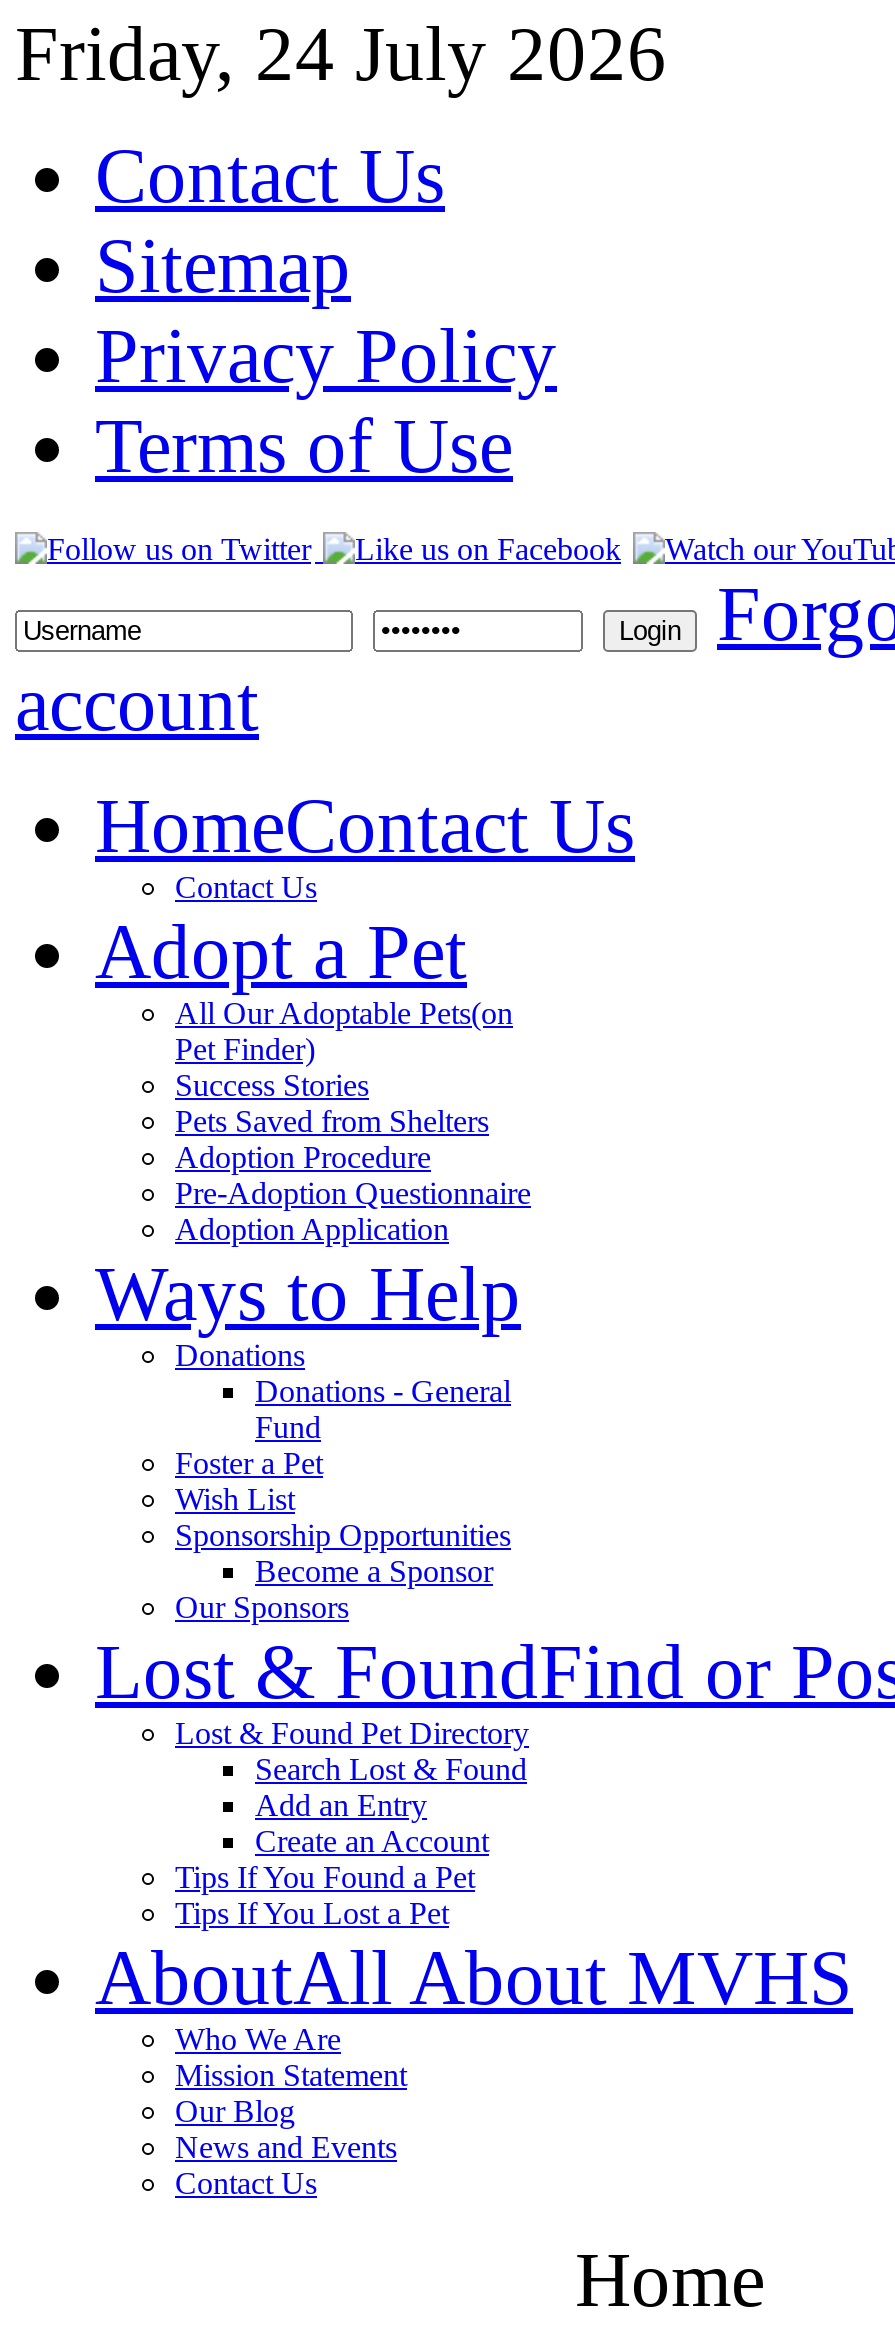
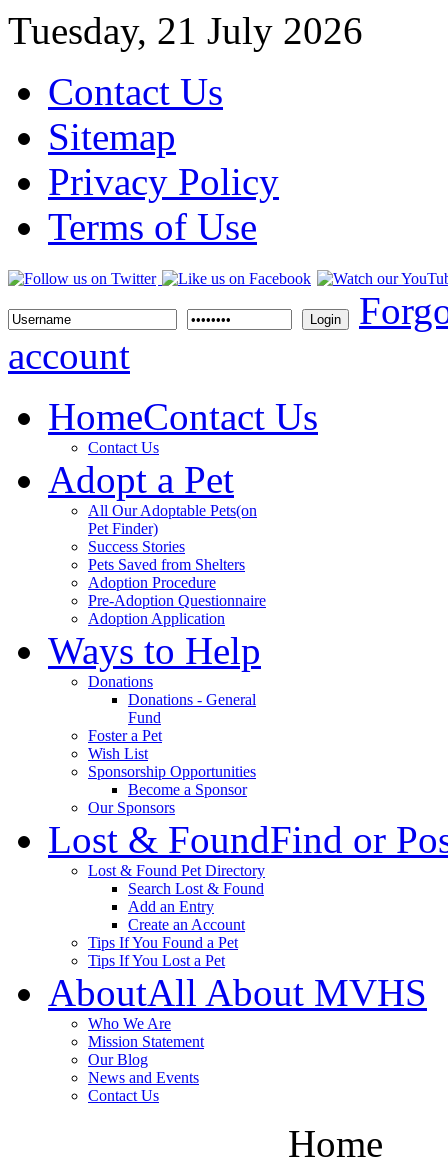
- Friday, 24 July 2026
+ Tuesday, 21 July 2026
